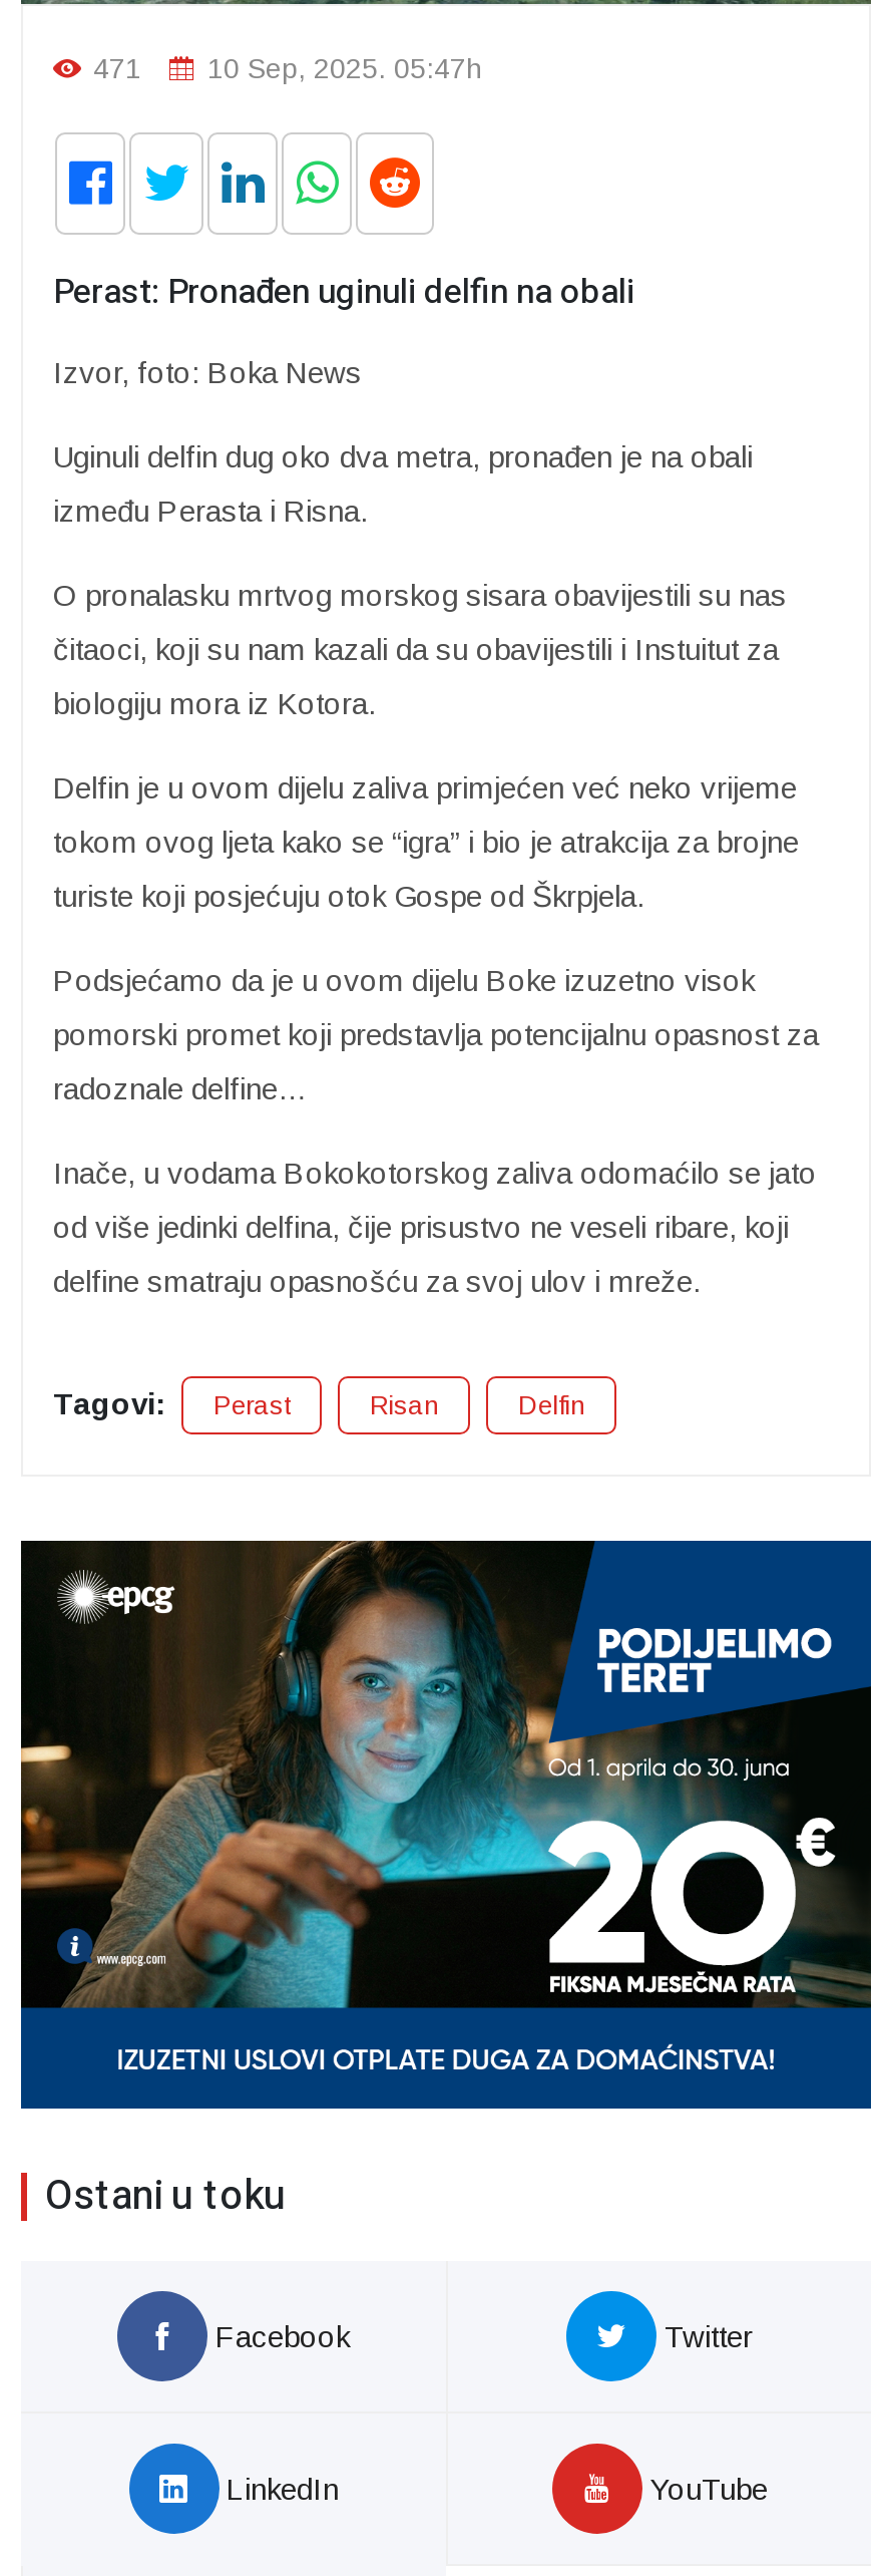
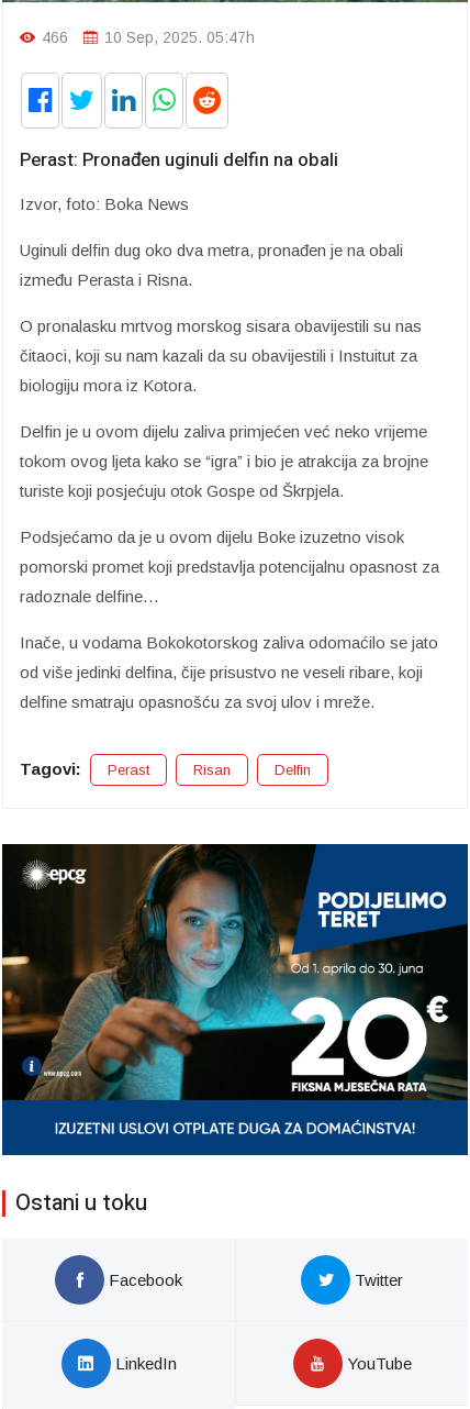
- 471 10 Sep, 2025. 05:47h
+ 466 10 Sep, 2025. 05:47h
